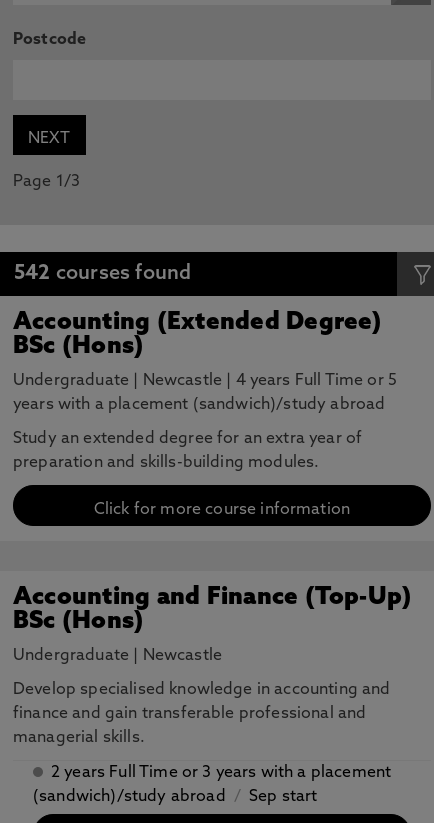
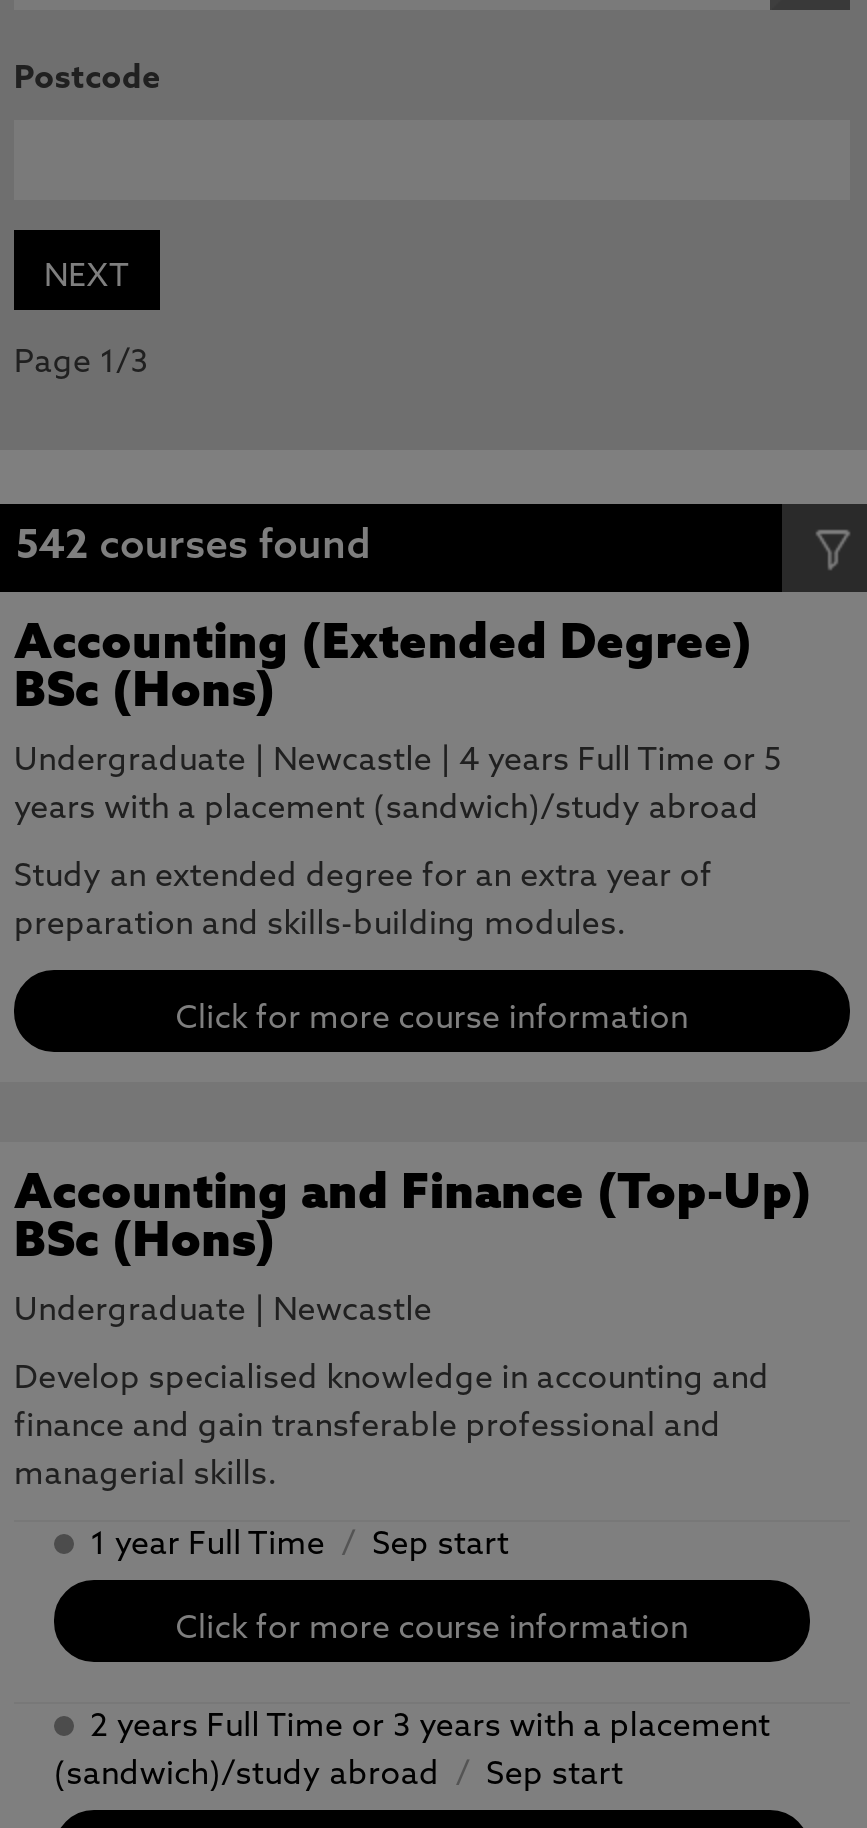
+ 1 year Full Time / Sep start
+ Click for more course information
